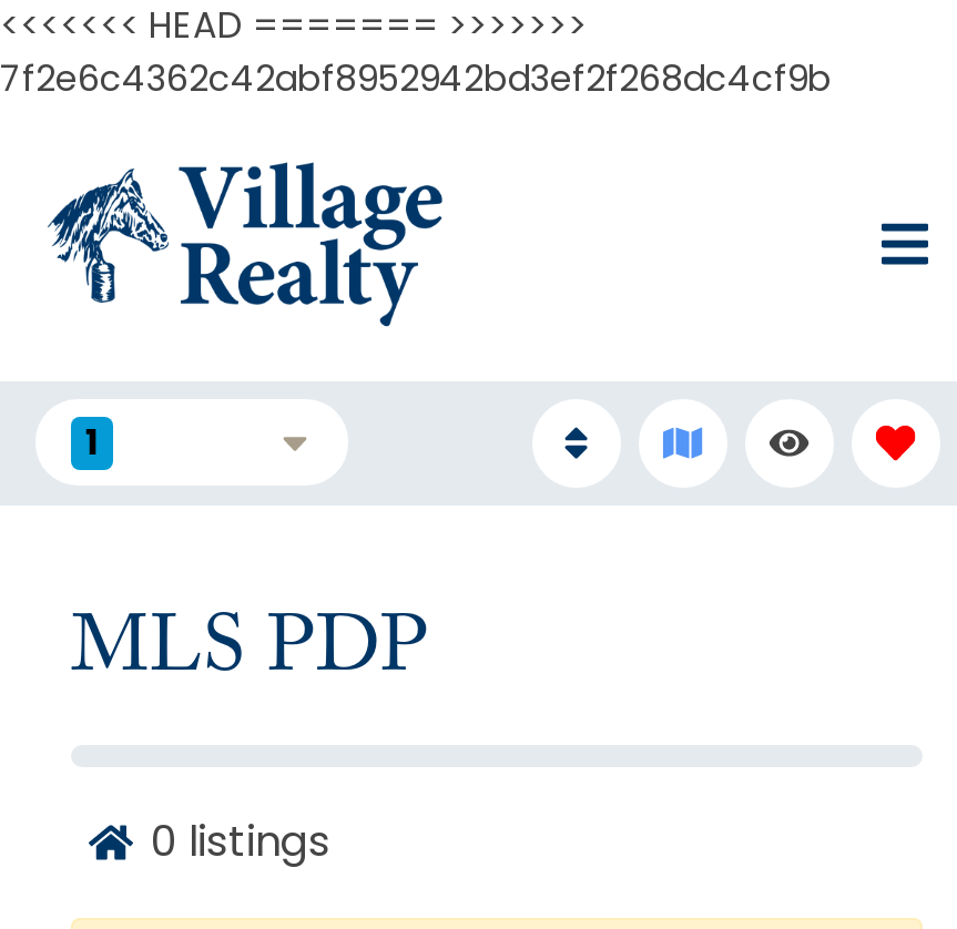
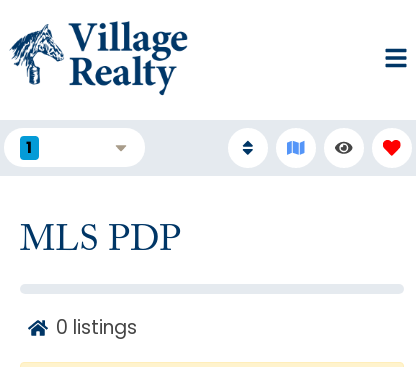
- <<<<<<< HEAD ======= >>>>>>>
- 7f2e6c4362c42abf8952942bd3ef2f268dc4cf9b
